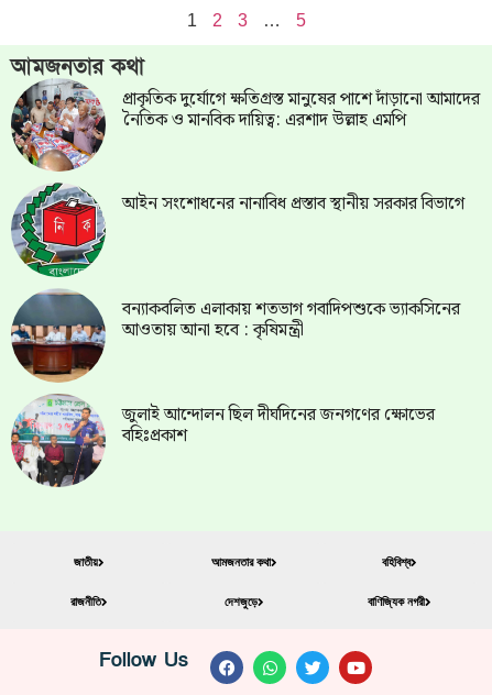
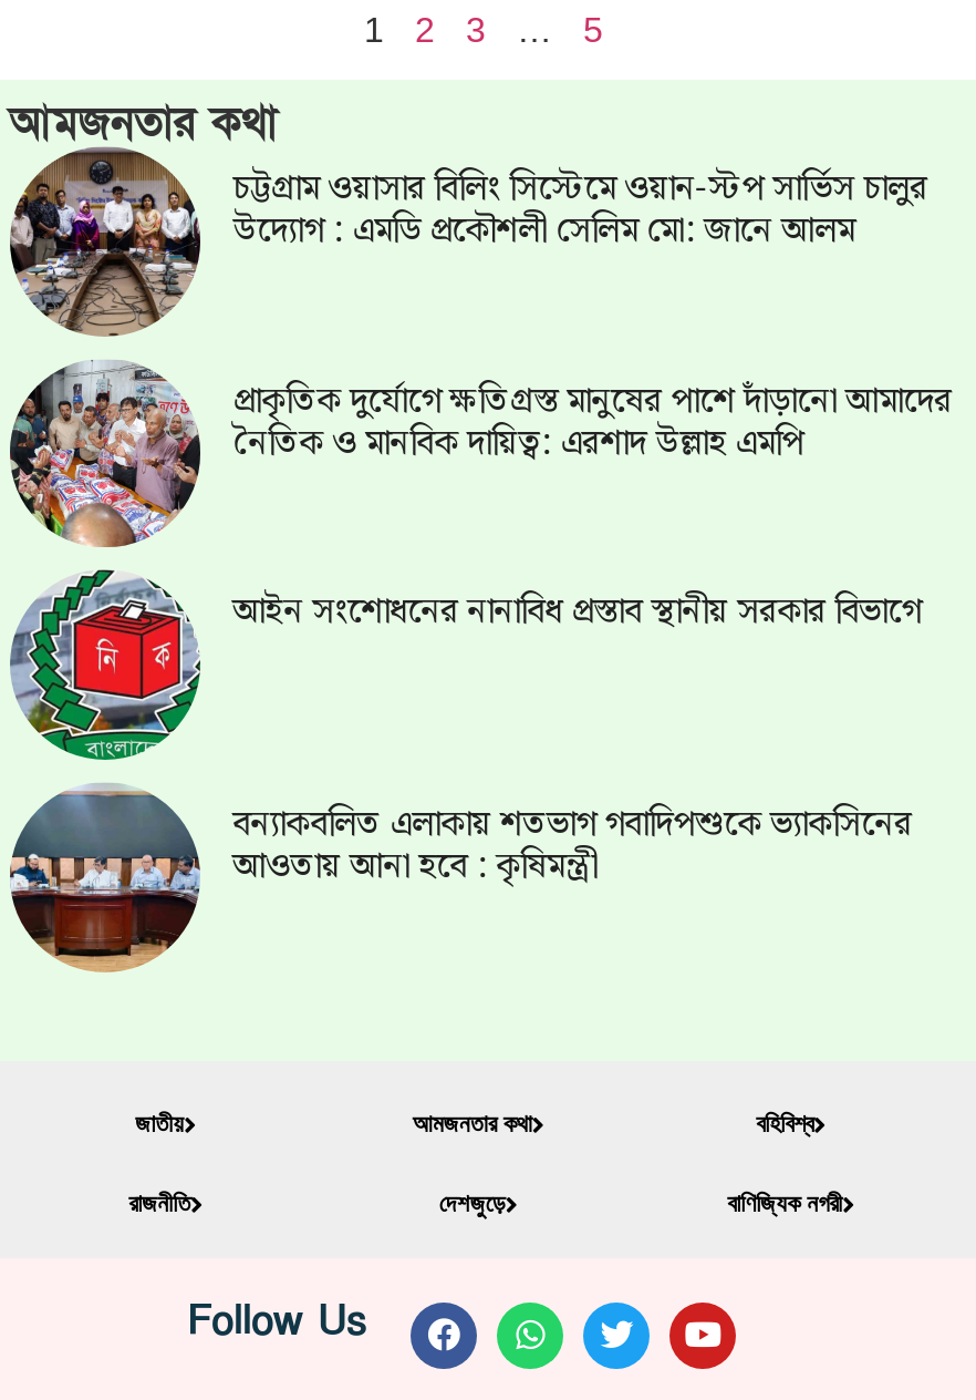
+ [image]
+ চট্টগ্রাম ওয়াসার বিলিং সিস্টেমে ওয়ান-স্টপ সার্ভিস চালুর
+ উদ্যোগ : এমডি প্রকৌশলী সেলিম মো: জানে আলম

moved down: প্রাকৃতিক দুর্যোগে ক্ষতিগ্রস্ত মানুষের পাশে দাঁড়ানো আমাদের | নৈতিক ও মানবিক দায়িত্ব: এরশাদ উল্লাহ এমপি | আইন সংশোধনের নানাবিধ প্রস্তাব স্থানীয় সরকার বিভাগে | বন্যাকবলিত এলাকায় শতভাগ গবাদিপশুকে ভ্যাকসিনের | আওতায় আনা হবে : কৃষিমন্ত্রী

- [image]
- জুলাই আন্দোলন ছিল দীর্ঘদিনের জনগণের ক্ষোভের
- বহিঃপ্রকাশ
